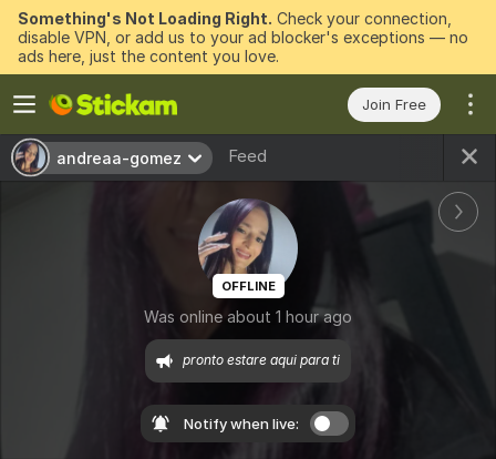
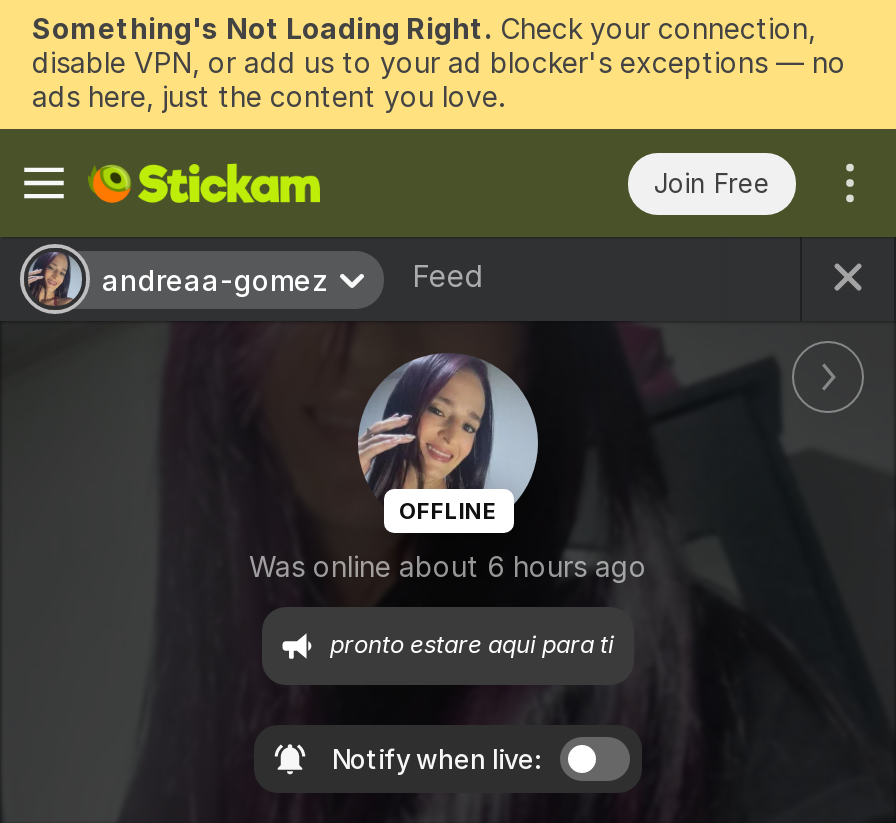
- Was online about 1 hour ago
+ Was online about 6 hours ago
